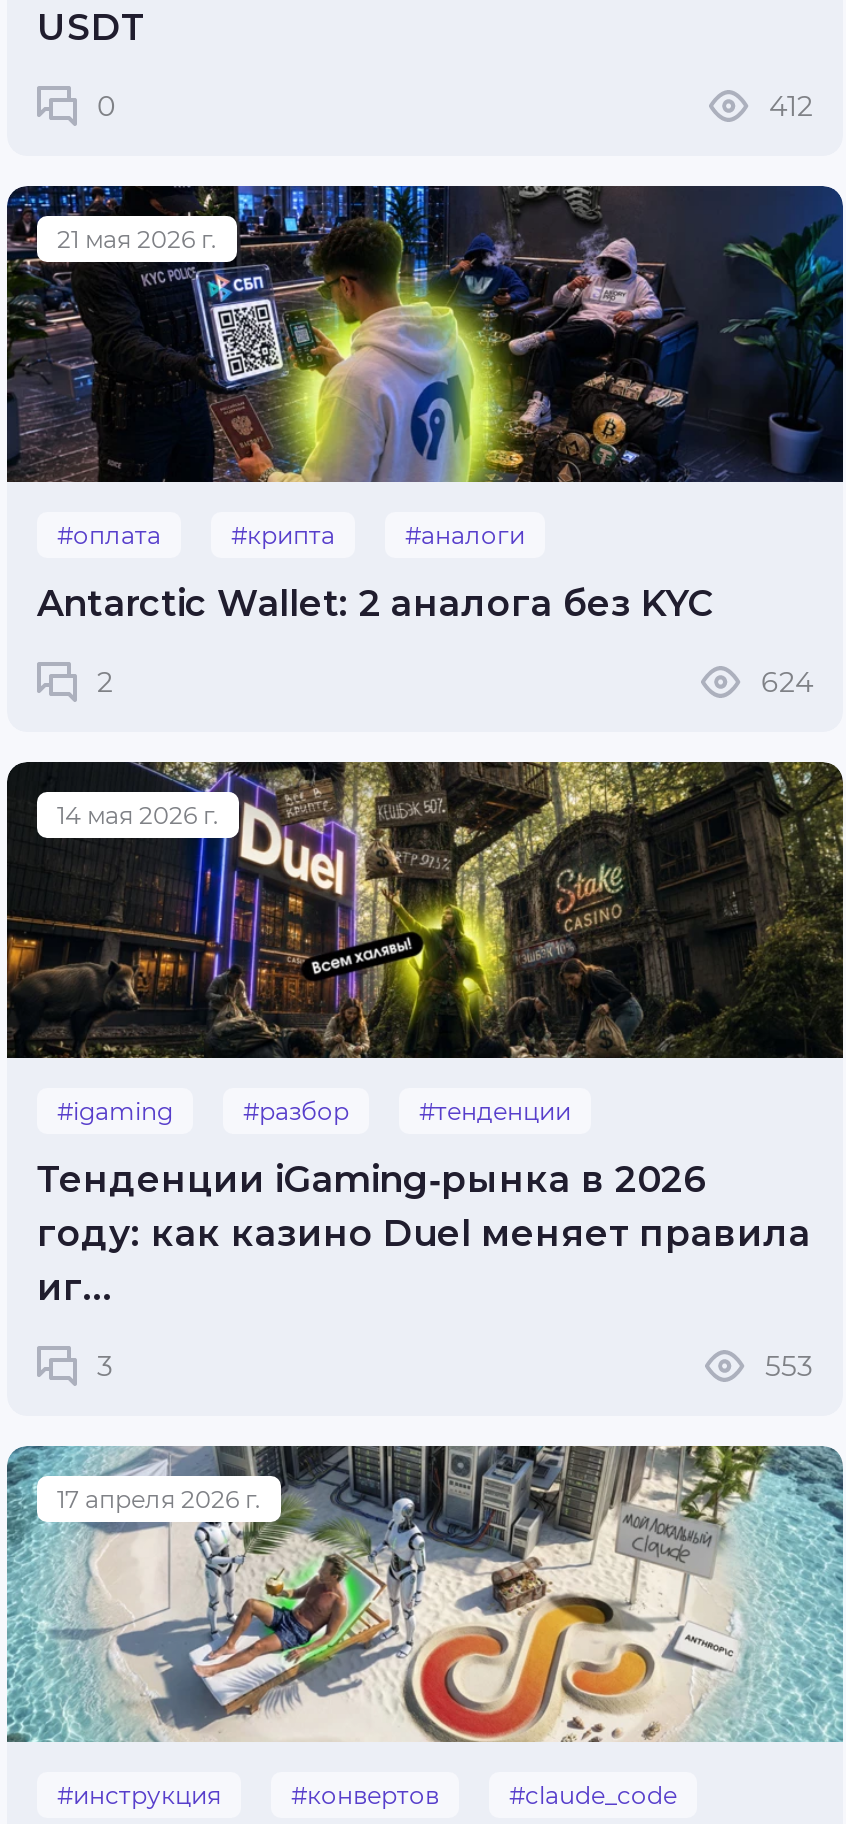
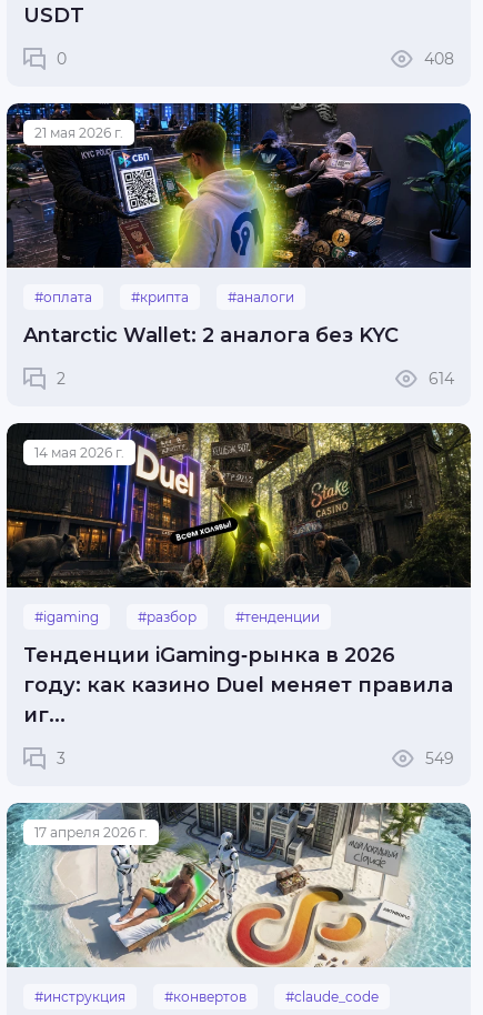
- 412
+ 408

- 624
+ 614

- 553
+ 549
